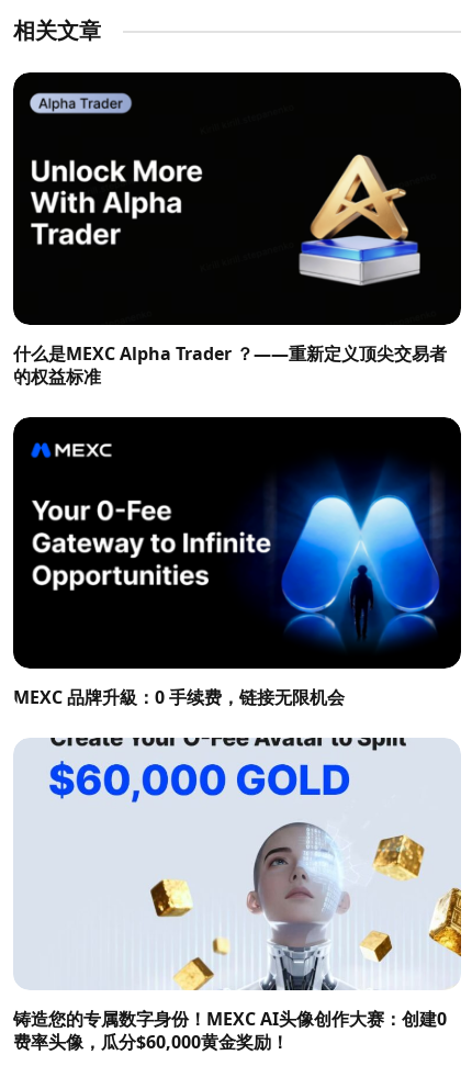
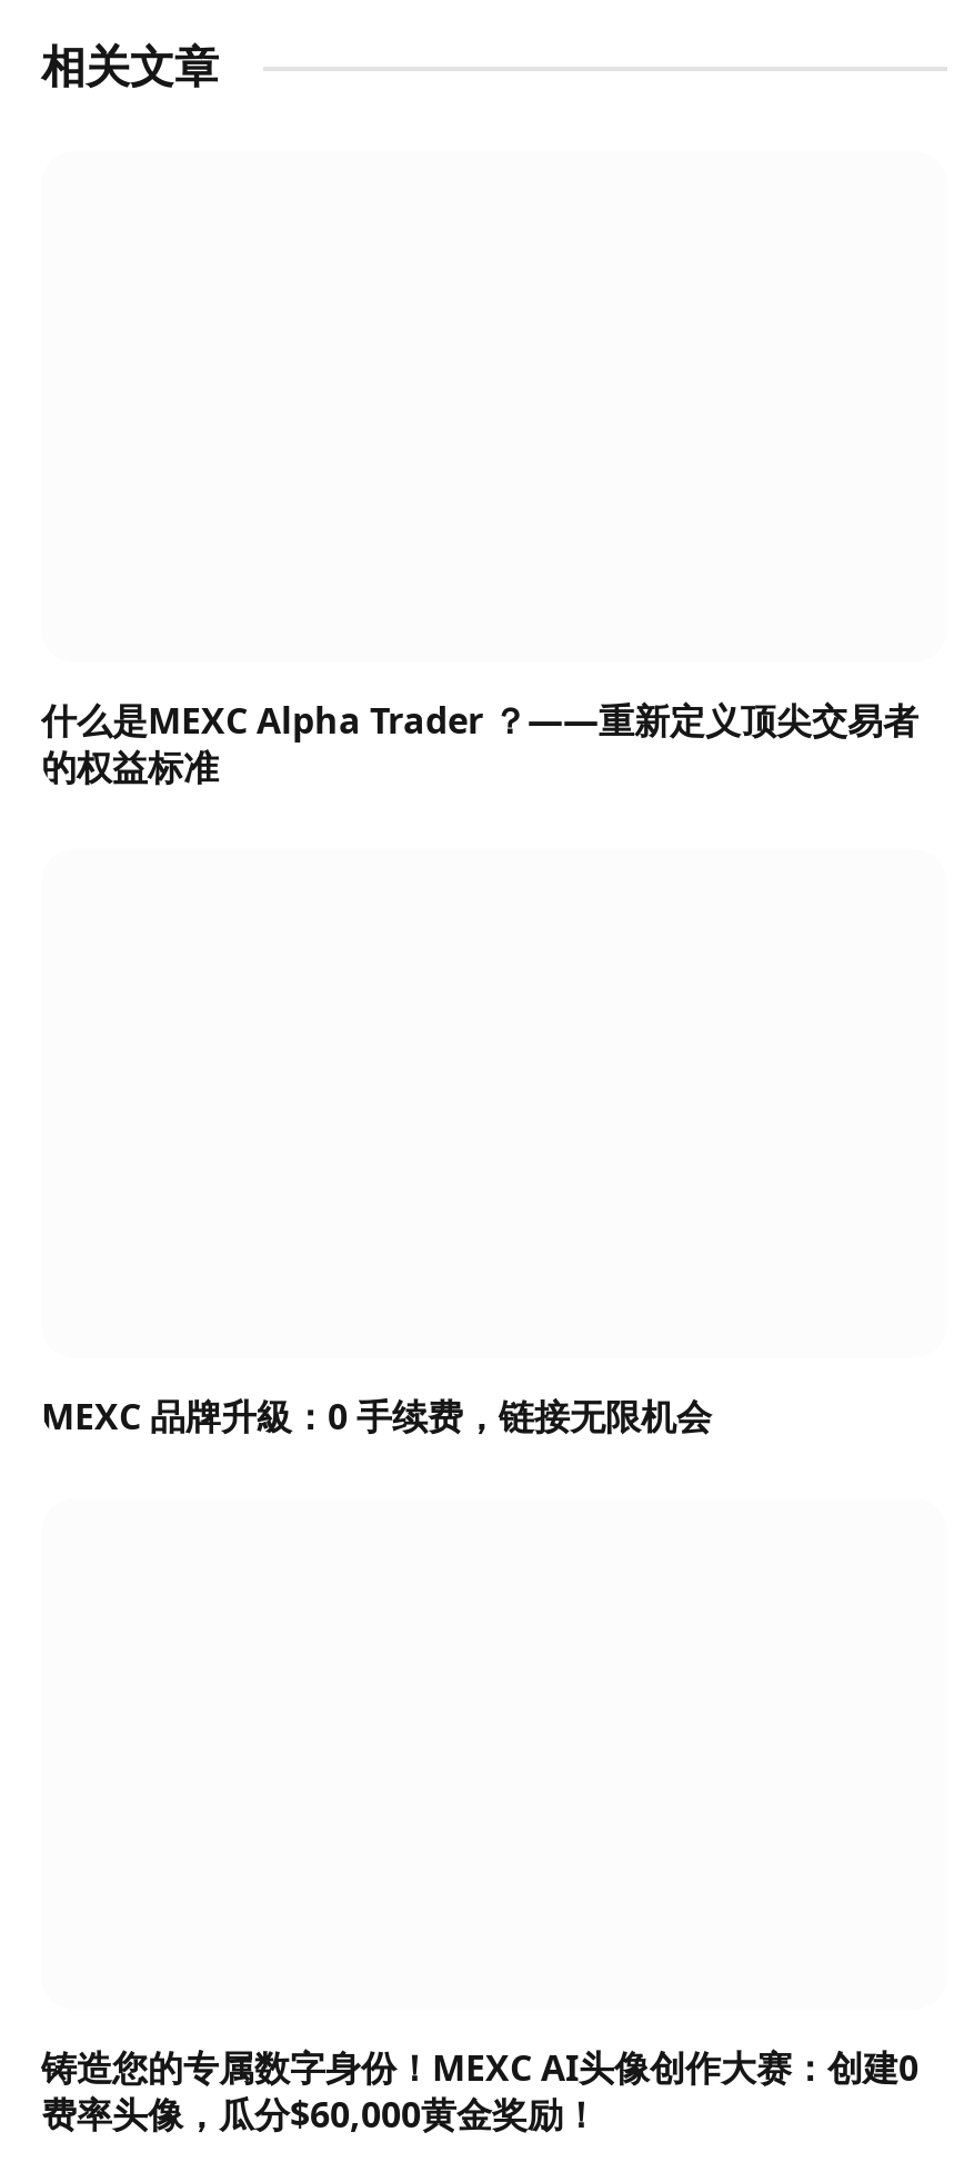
- [image]

- [image]

- [image]
